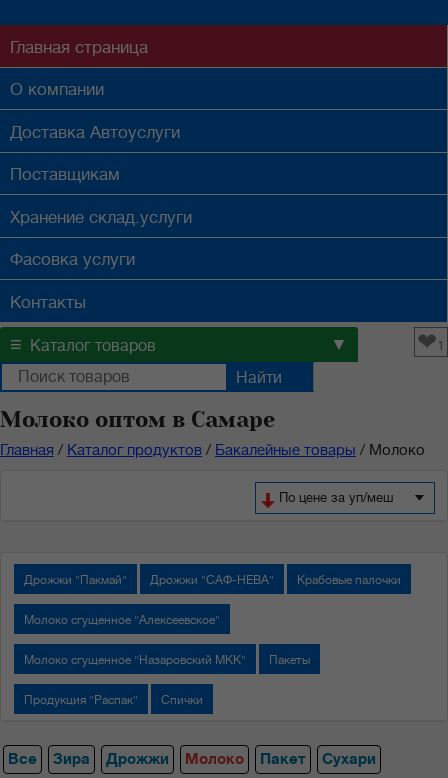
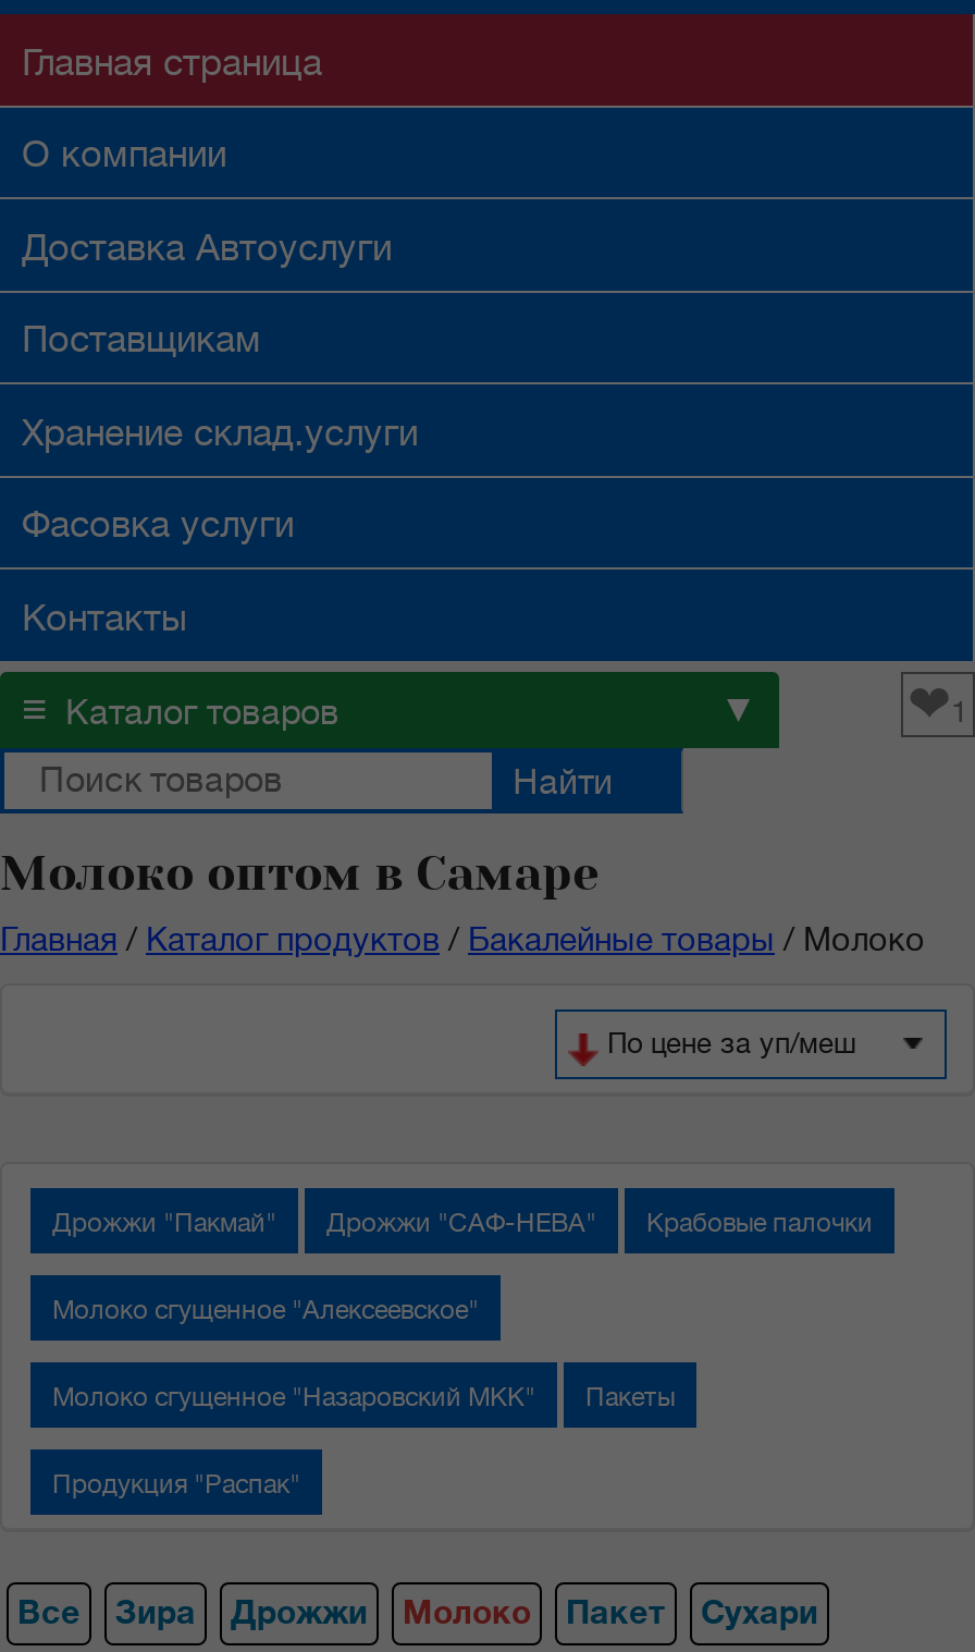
- Спички
